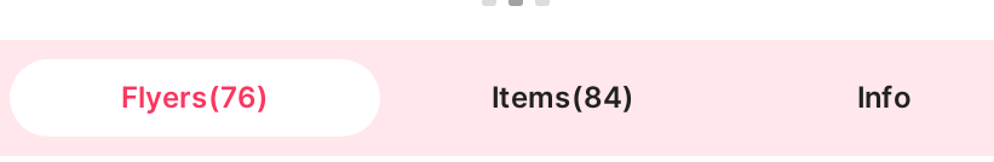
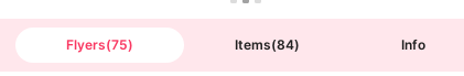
- Flyers(76)
+ Flyers(75)
